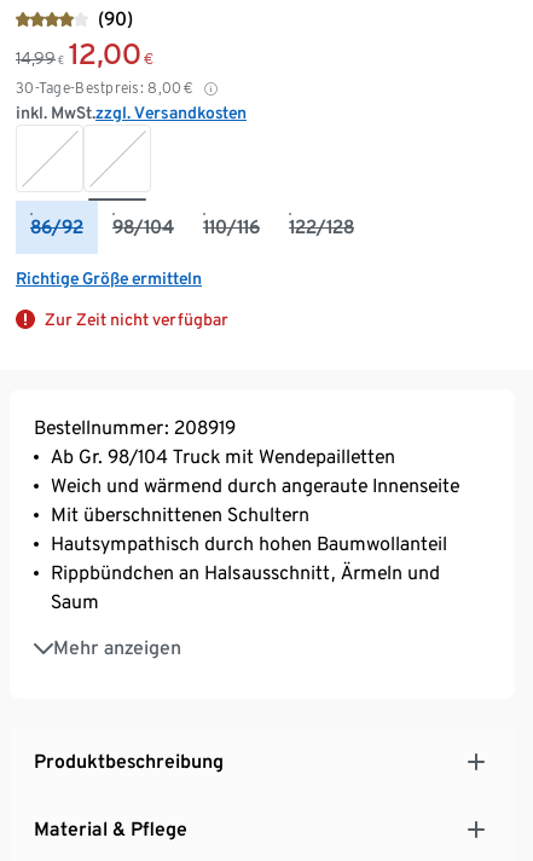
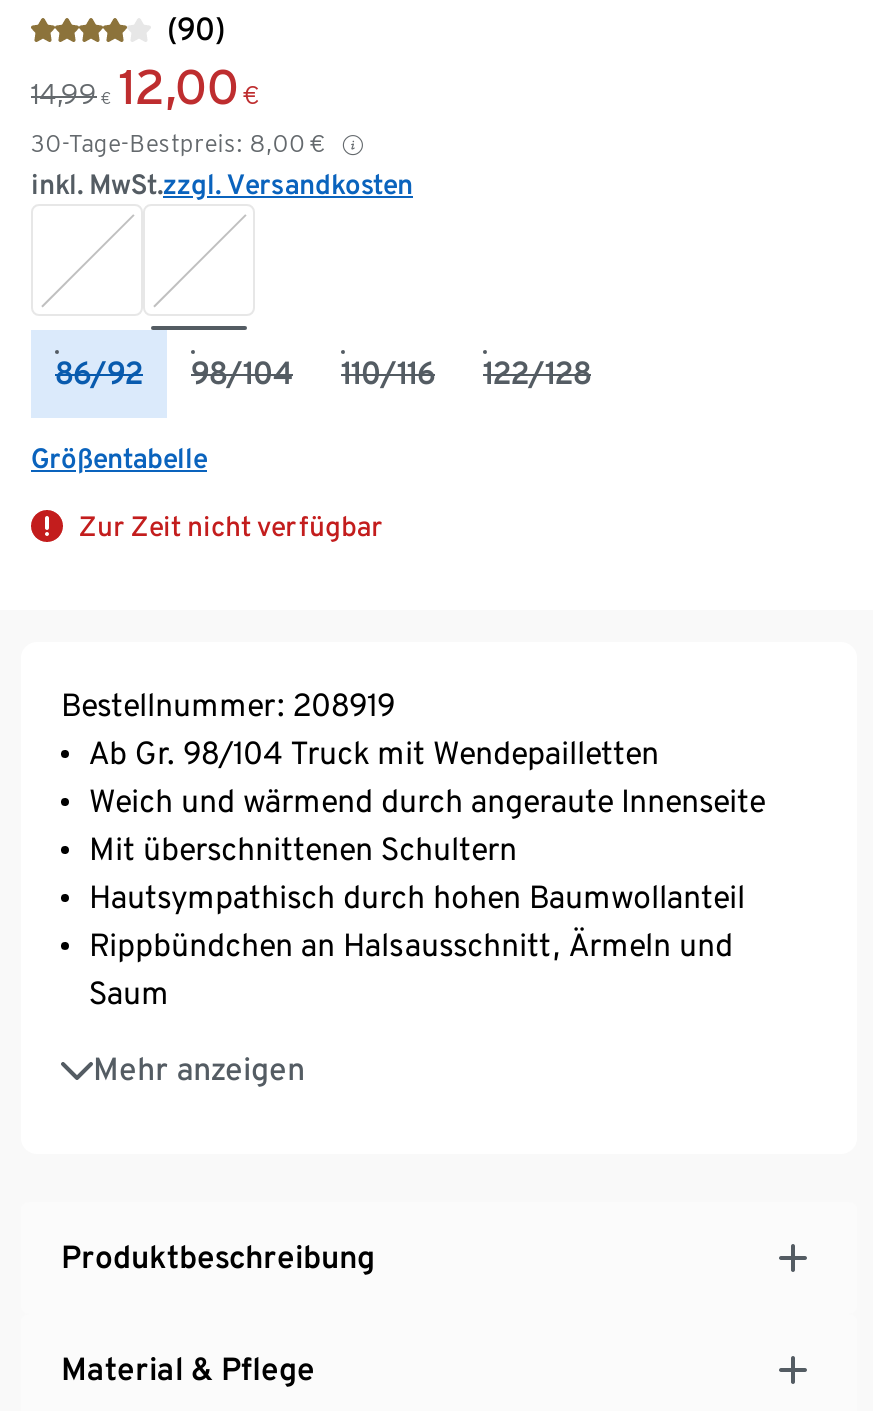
- Richtige Größe ermitteln
+ Größentabelle
